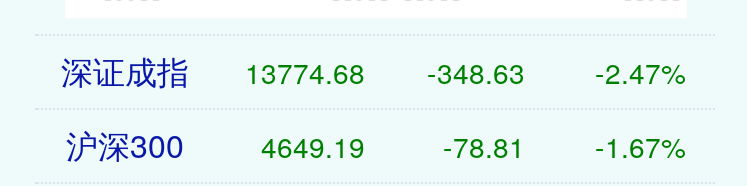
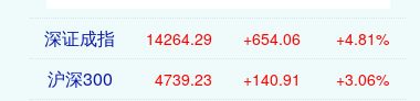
- 13774.68
+ 14264.29

- -348.63
+ +654.06

- -2.47%
+ +4.81%

- 4649.19
+ 4739.23

- -78.81
+ +140.91

- -1.67%
+ +3.06%
